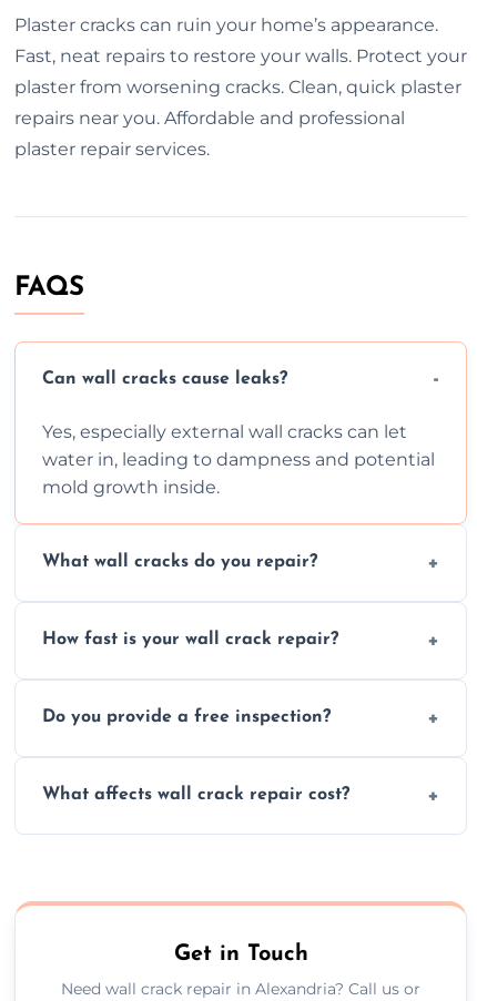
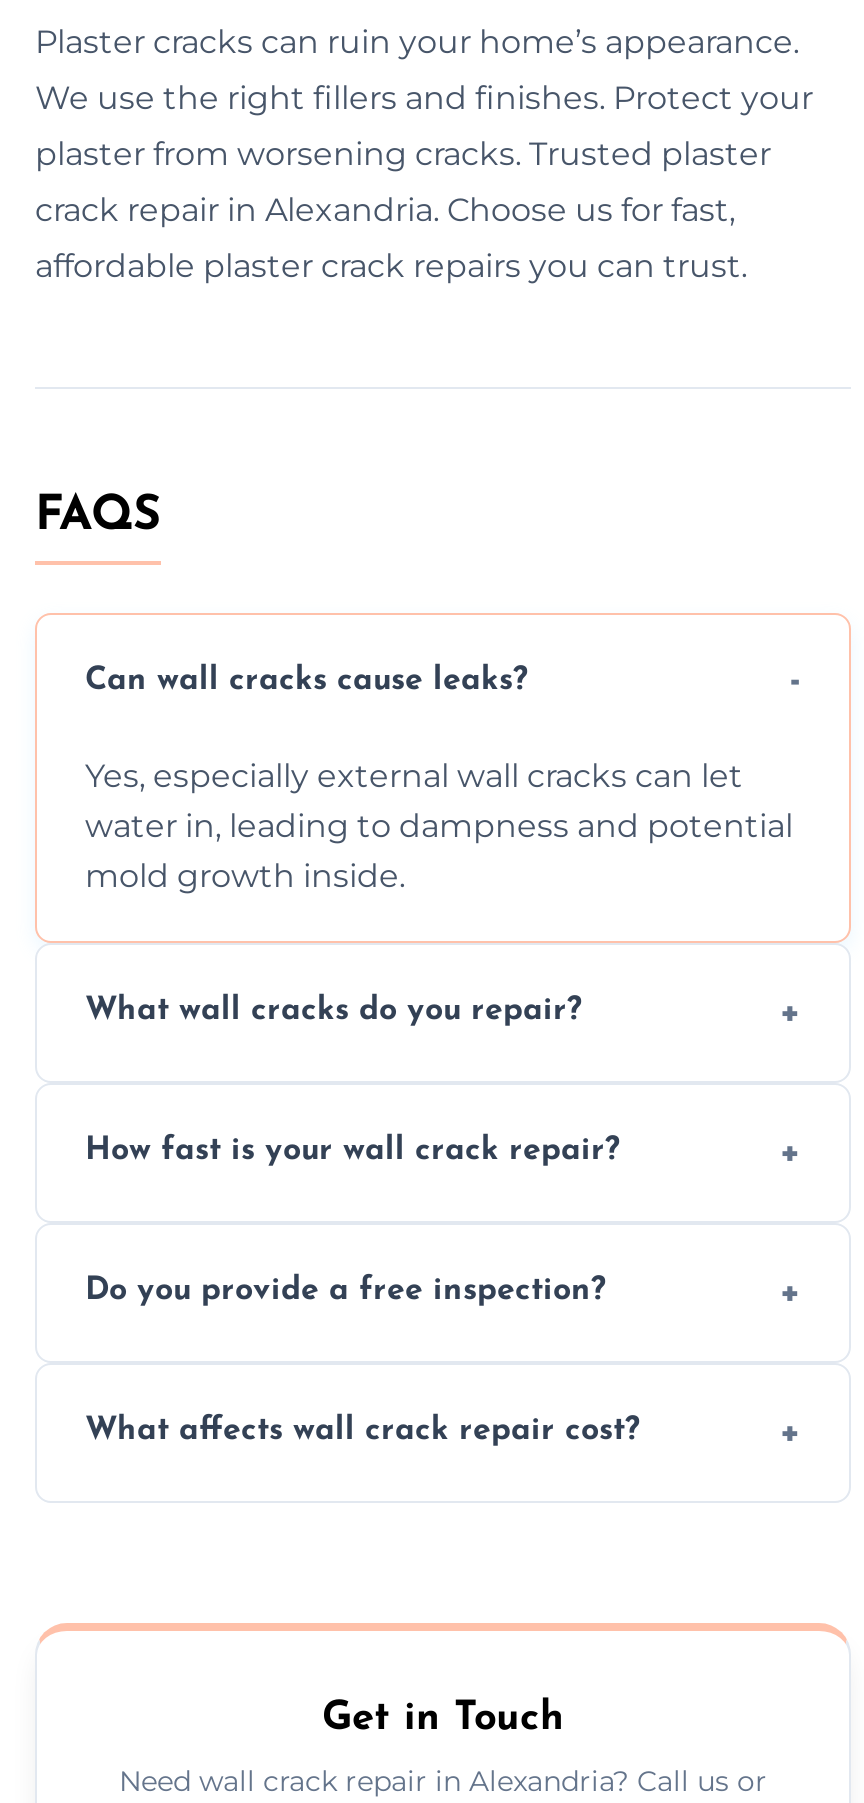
- Fast, neat repairs to restore your walls. Protect your
+ We use the right fillers and finishes. Protect your

- plaster from worsening cracks. Clean, quick plaster
+ plaster from worsening cracks. Trusted plaster

- repairs near you. Affordable and professional
+ crack repair in Alexandria. Choose us for fast,

- plaster repair services.
+ affordable plaster crack repairs you can trust.
